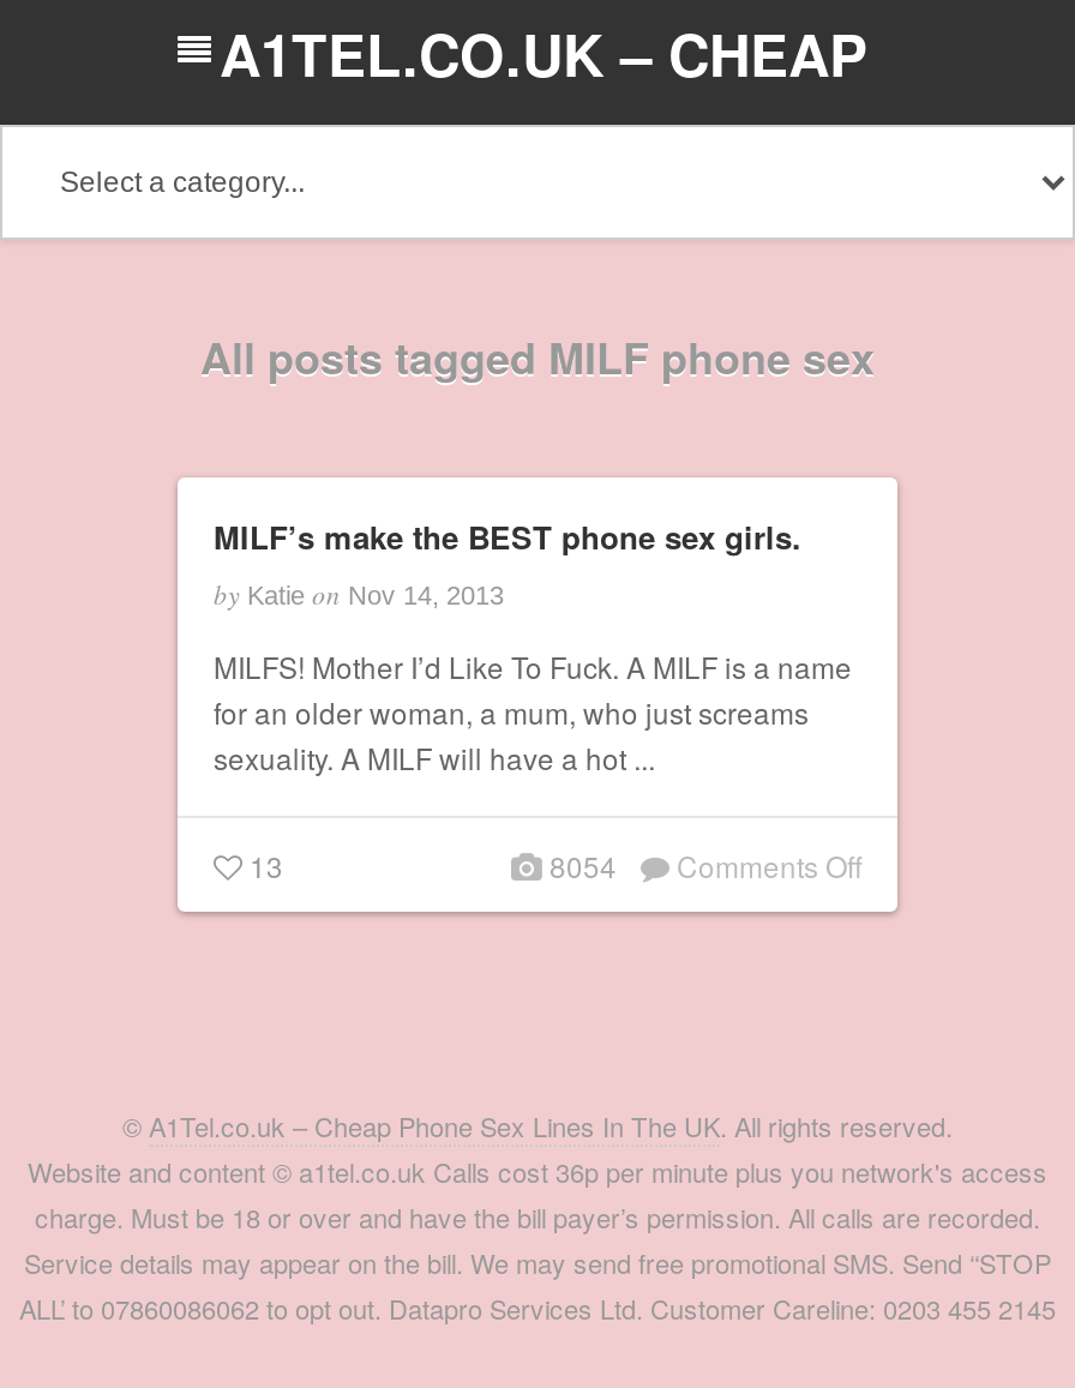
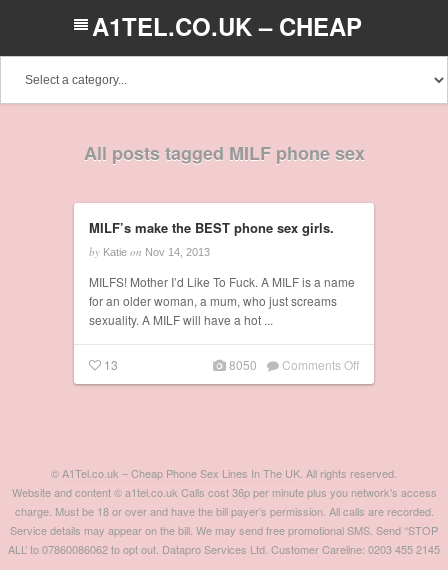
- 8054
+ 8050
